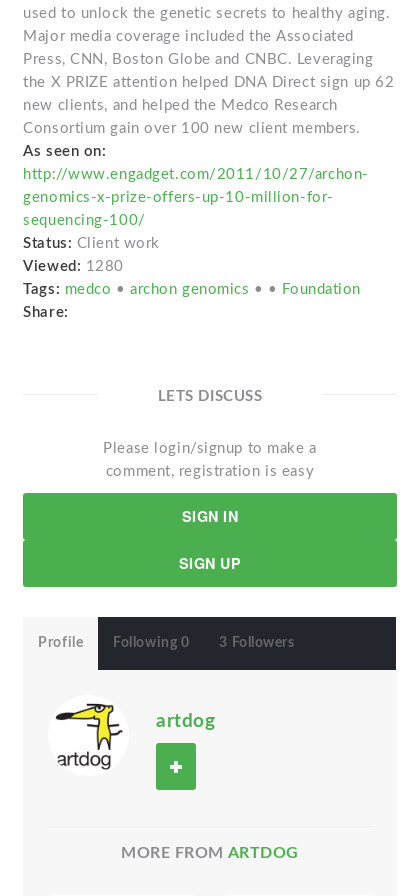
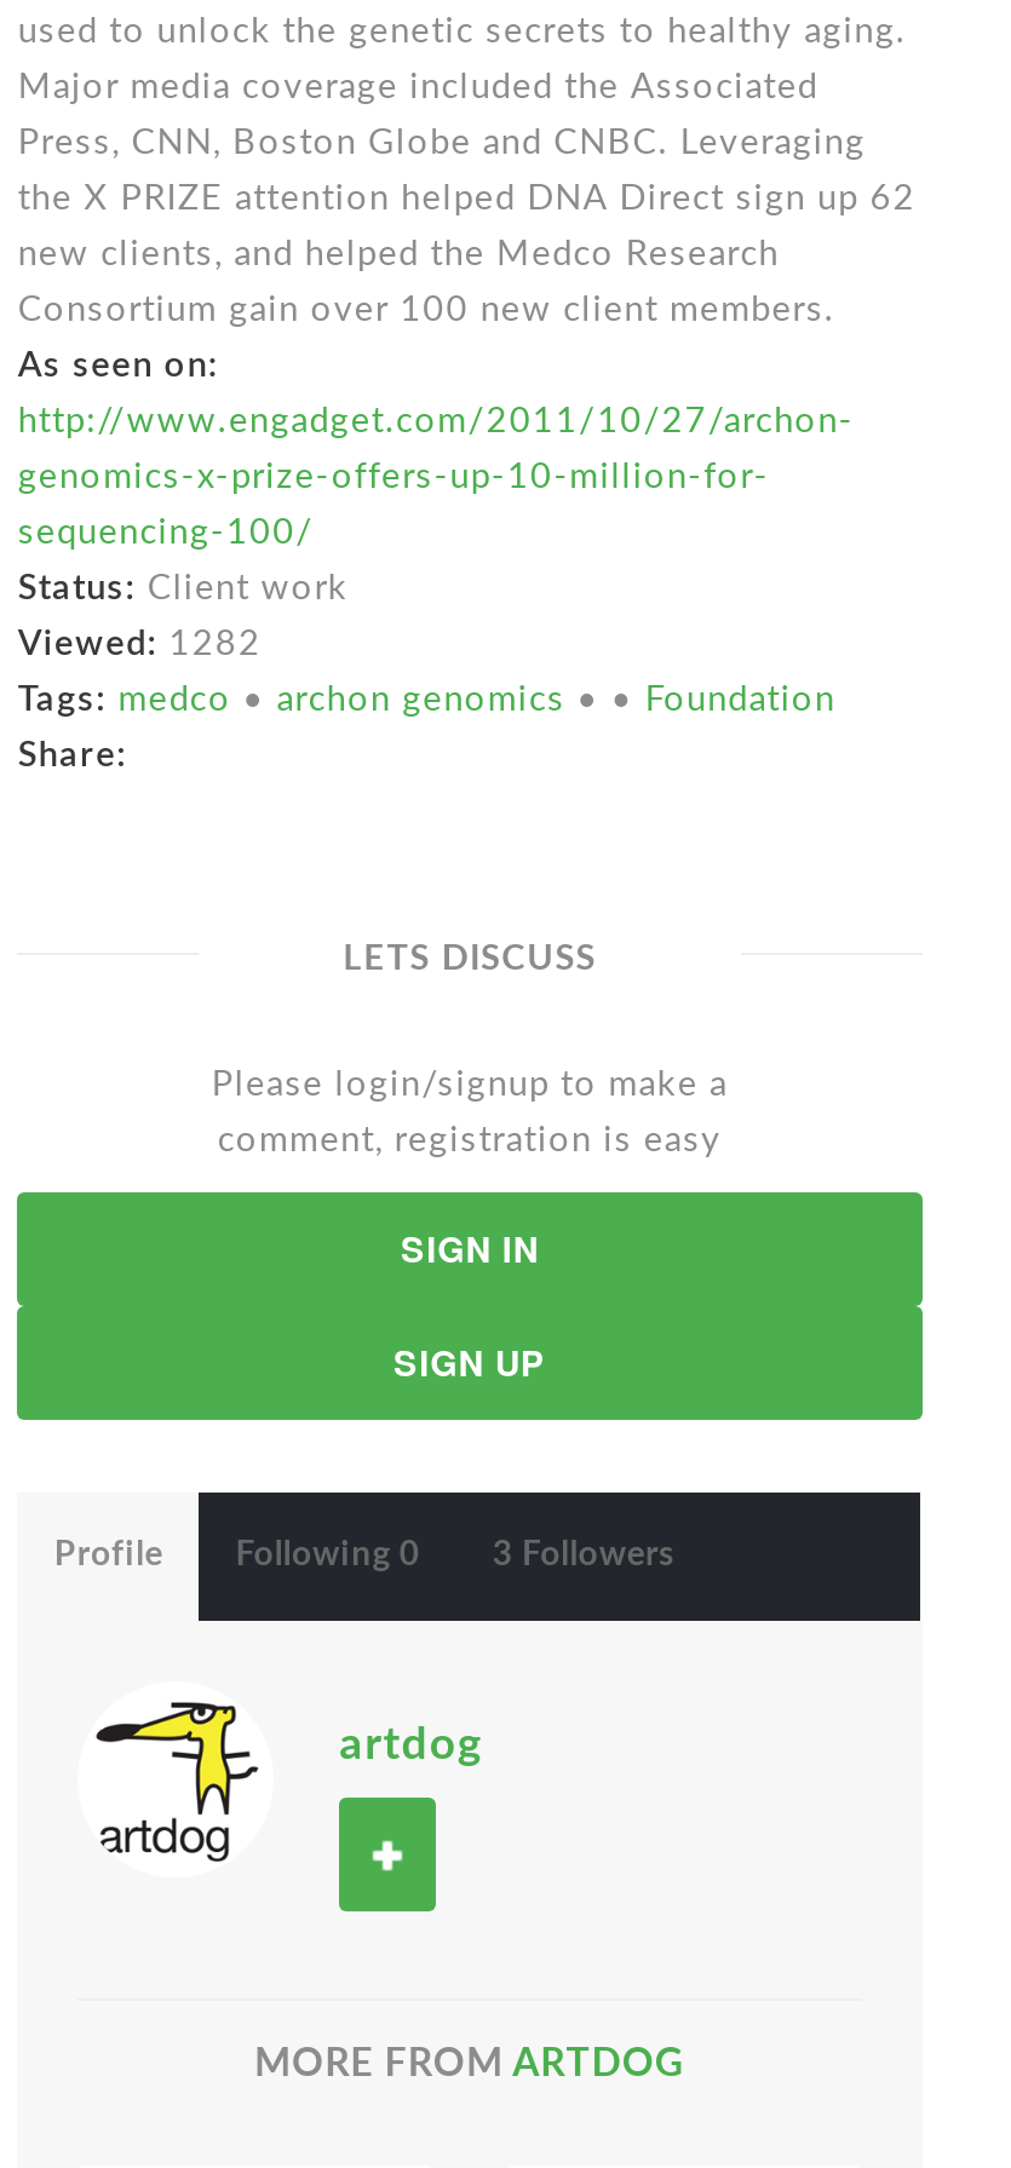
- Viewed: 1280
+ Viewed: 1282
